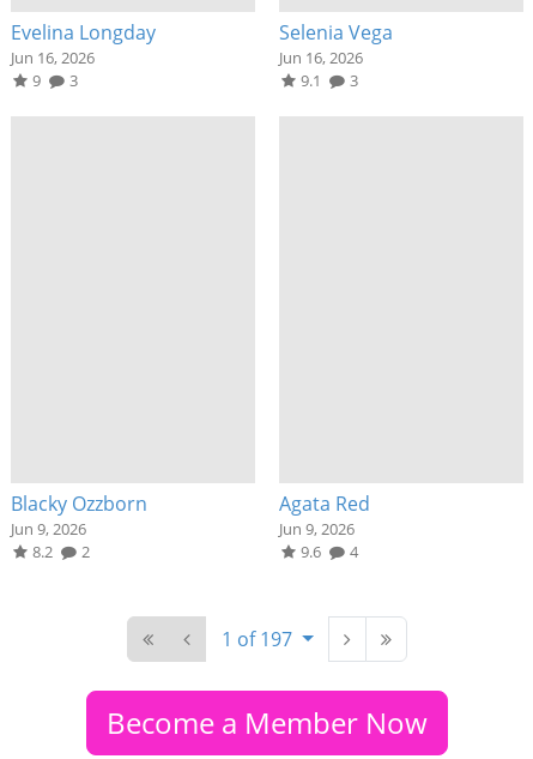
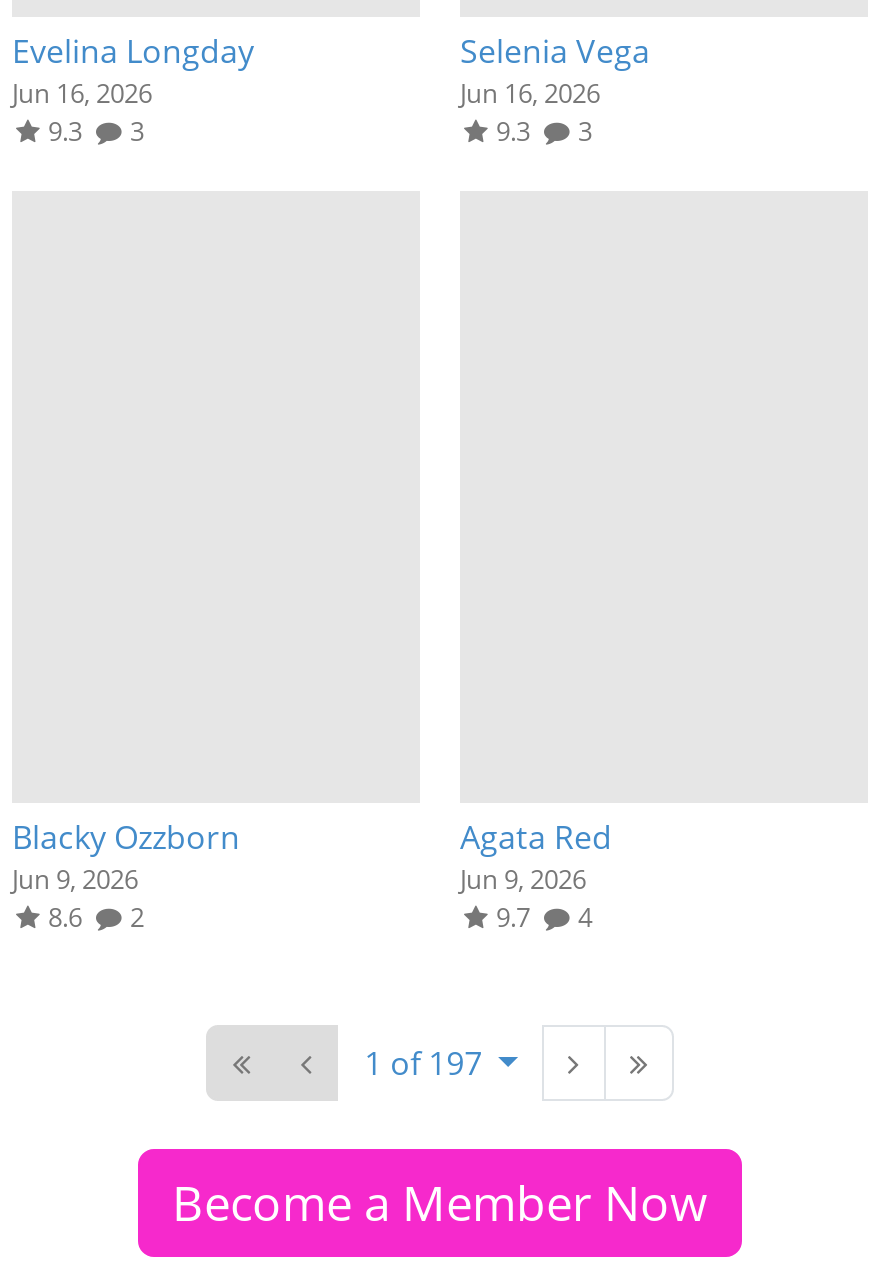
- 9 3
+ 9.3 3

- 9.1 3
+ 9.3 3

- 8.2 2
+ 8.6 2

- 9.6 4
+ 9.7 4
